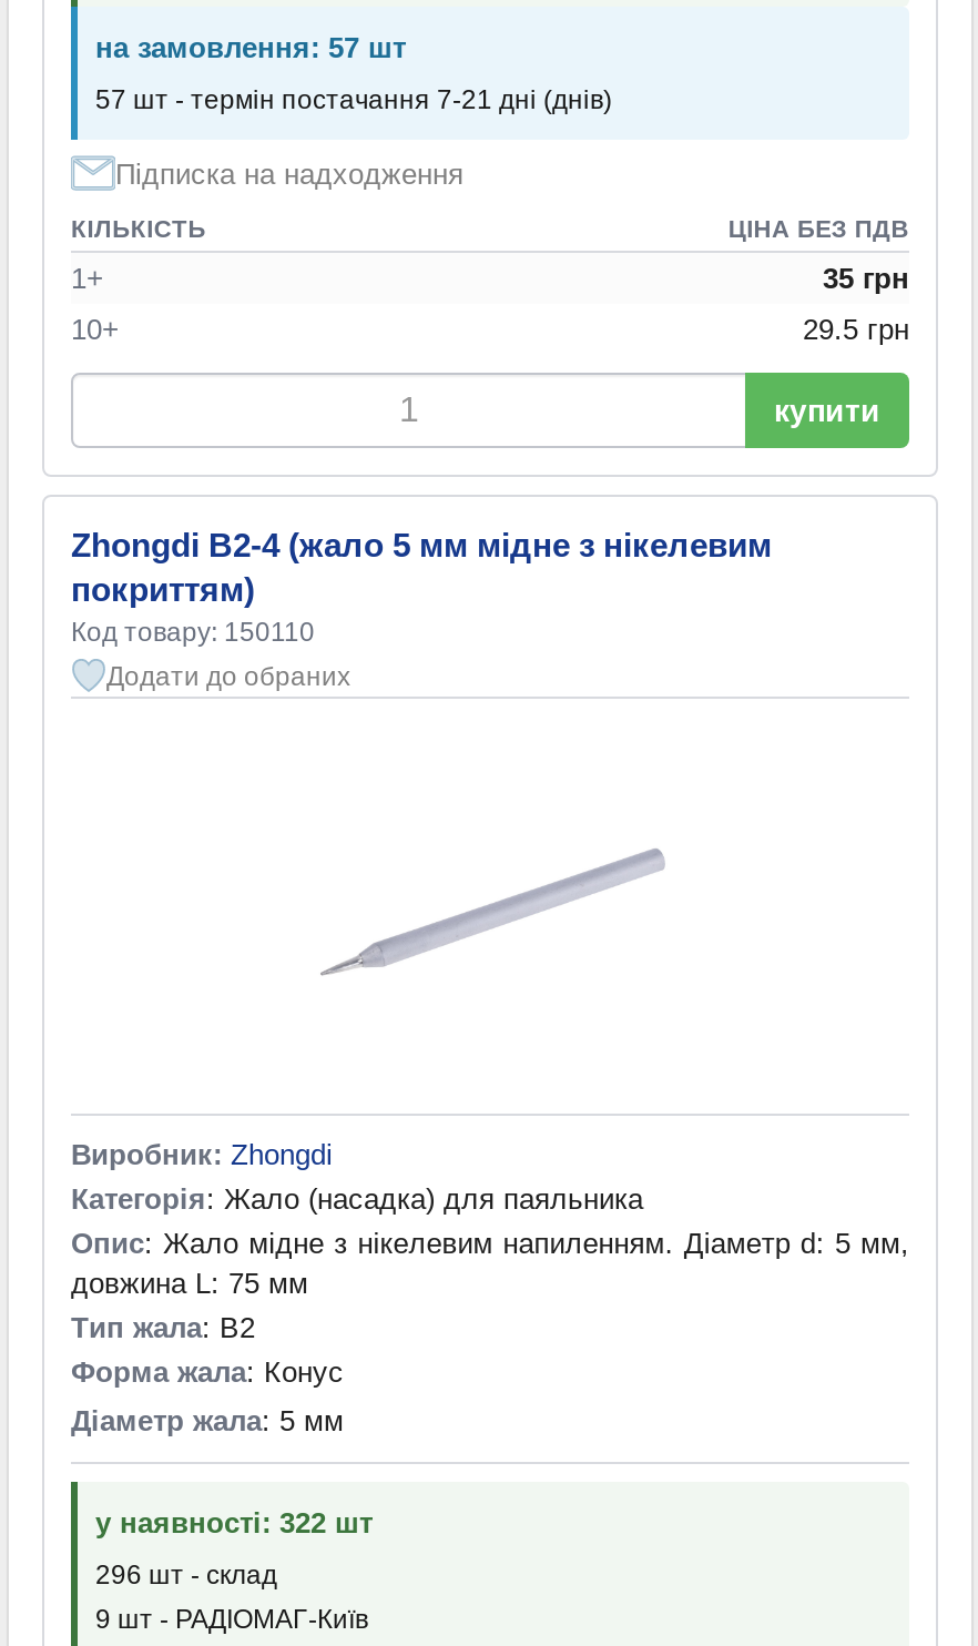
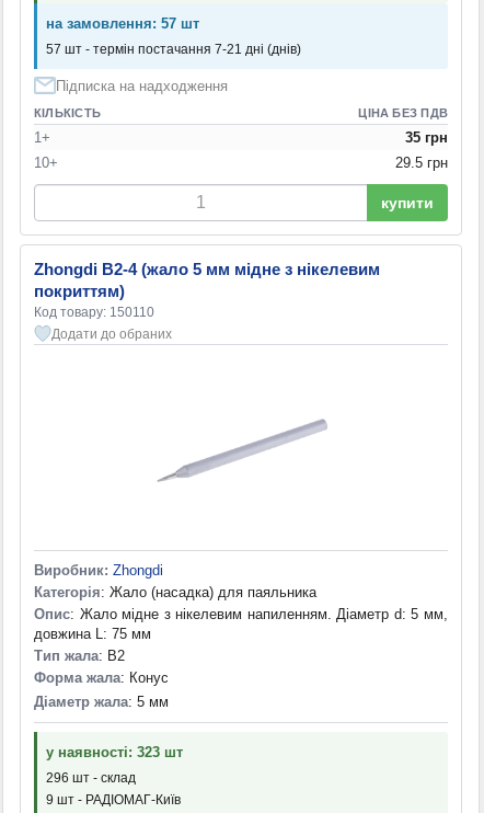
- у наявності: 322 шт
+ у наявності: 323 шт
